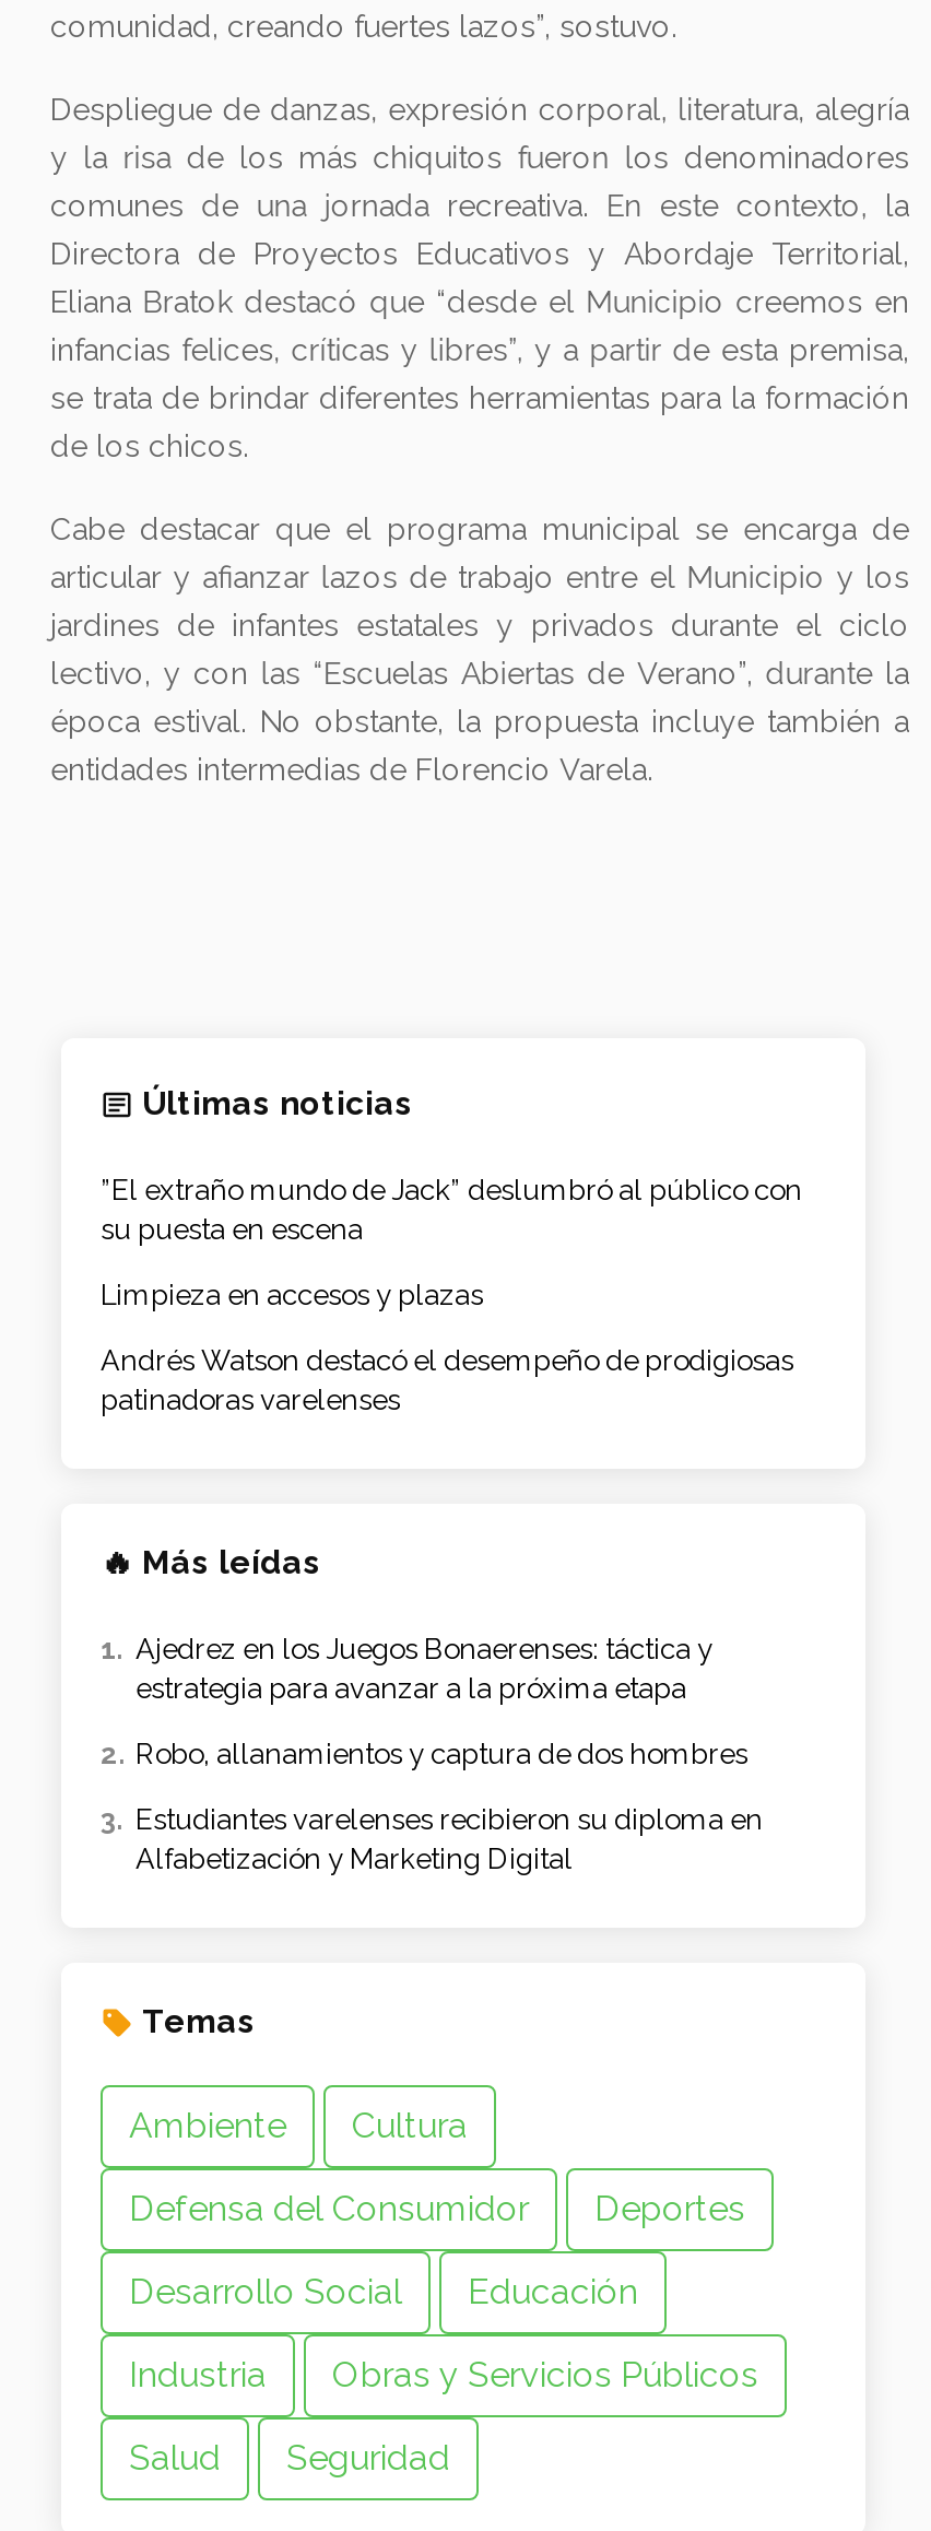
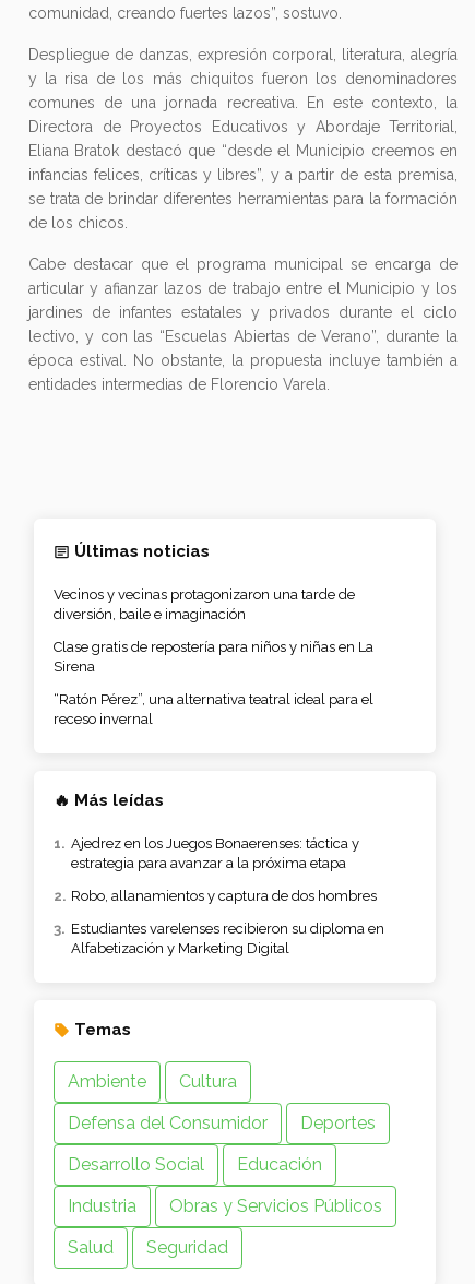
- ”El extraño mundo de Jack” deslumbró al público con
- su puesta en escena
+ Vecinos y vecinas protagonizaron una tarde de
+ diversión, baile e imaginación

- Limpieza en accesos y plazas
+ Clase gratis de repostería para niños y niñas en La
+ Sirena

- Andrés Watson destacó el desempeño de prodigiosas
- patinadoras varelenses
+ “Ratón Pérez”, una alternativa teatral ideal para el
+ receso invernal
